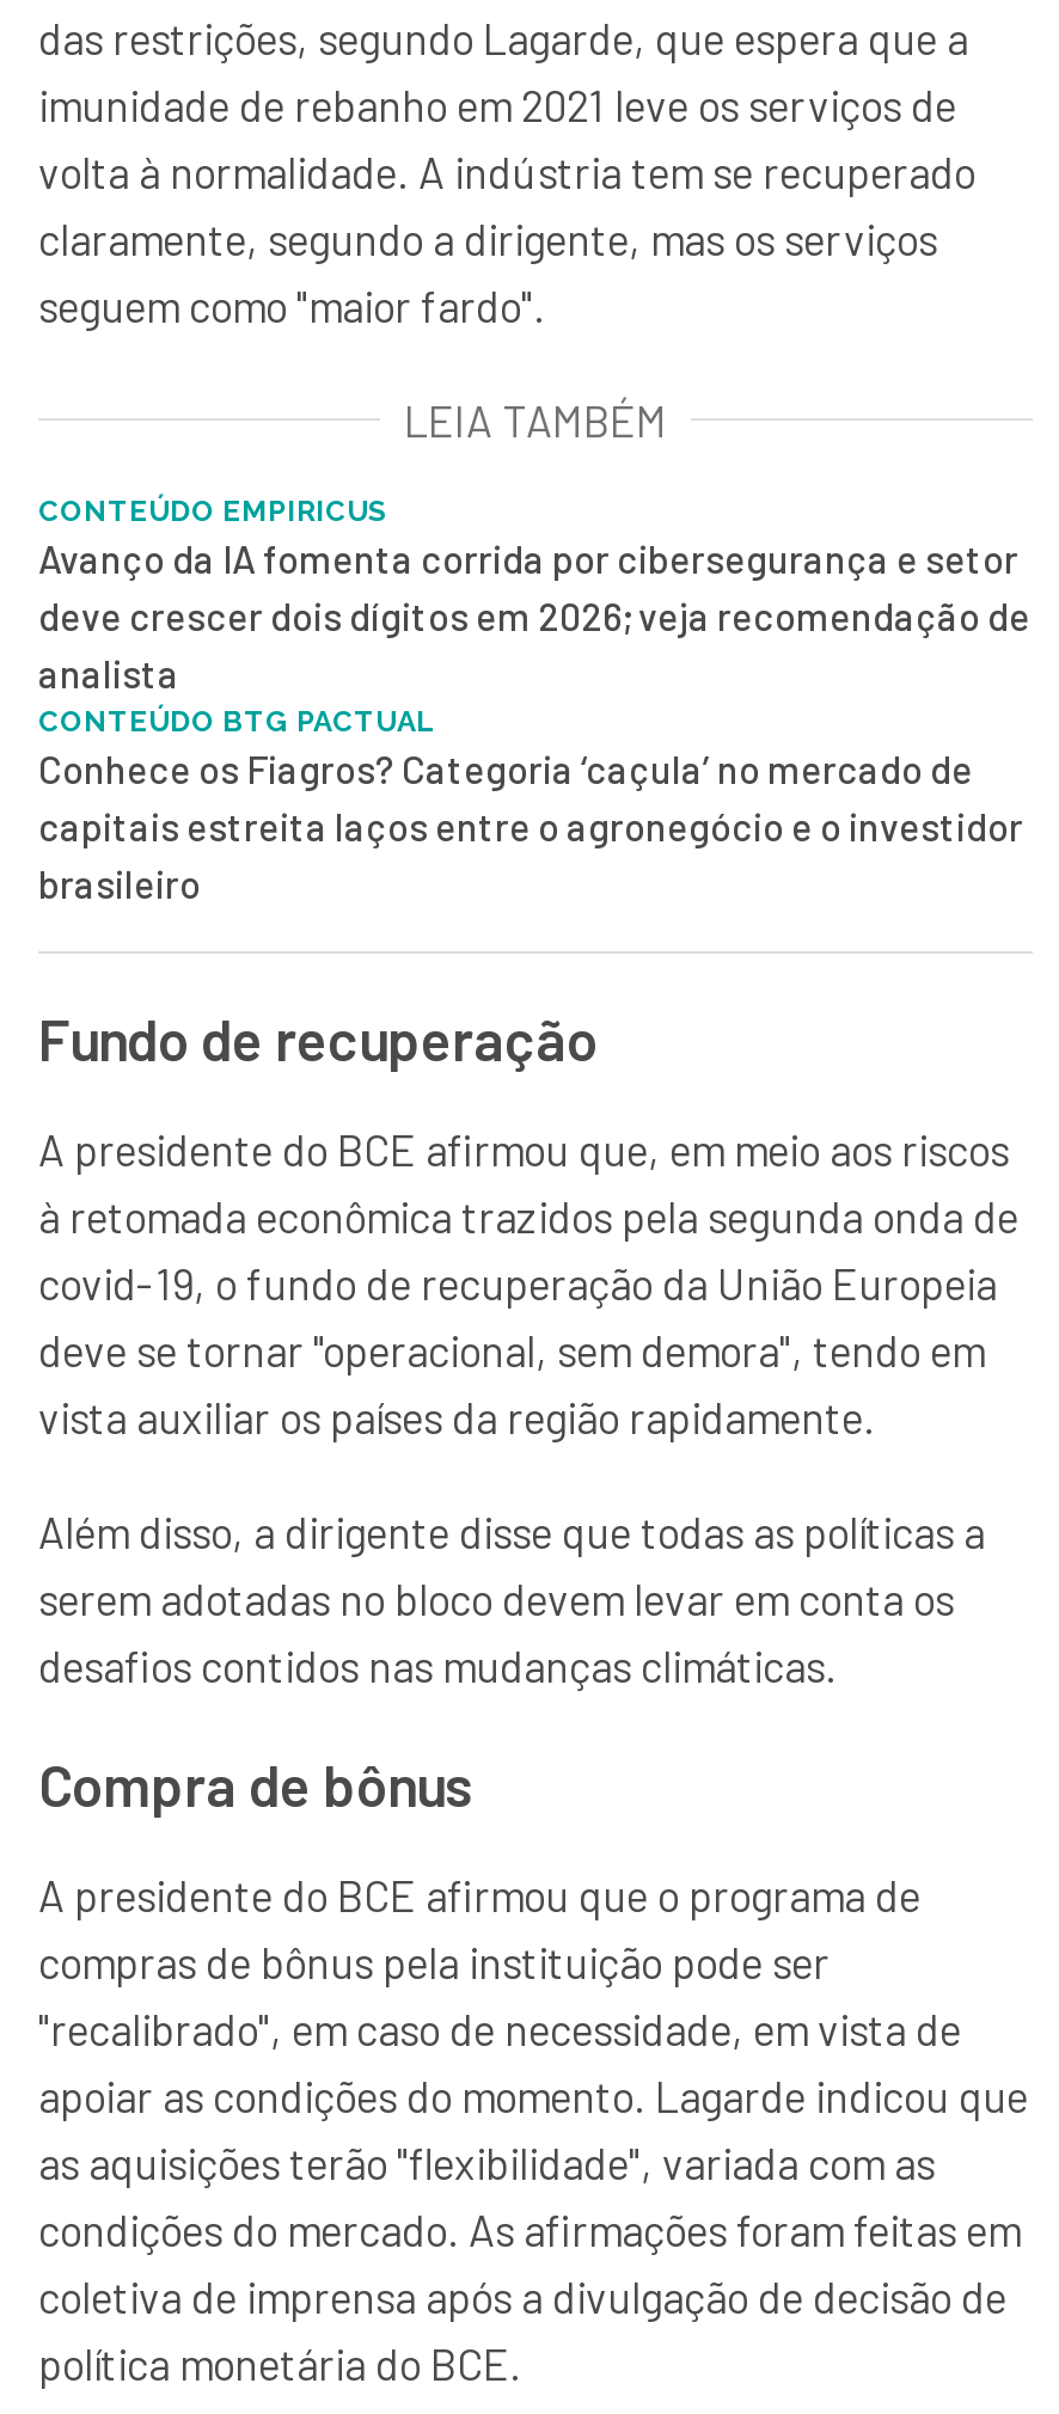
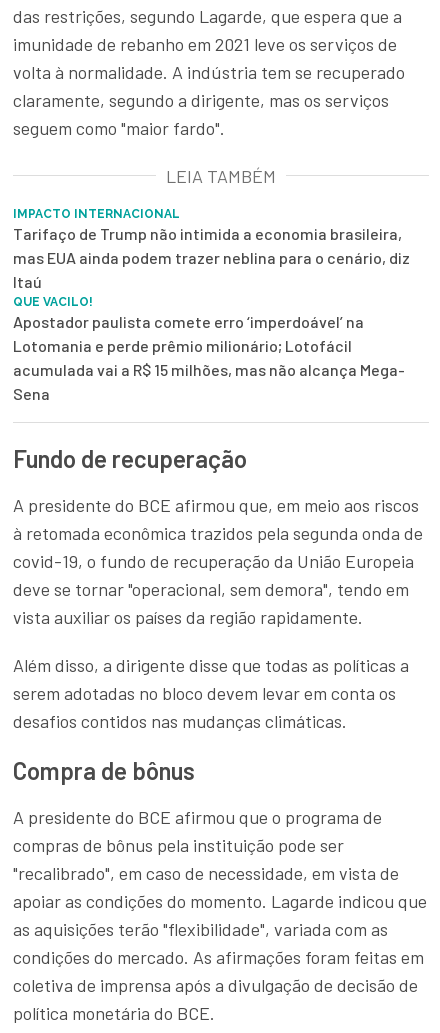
- CONTEÚDO EMPIRICUS
- Avanço da IA fomenta corrida por cibersegurança e setor
- deve crescer dois dígitos em 2026; veja recomendação de
- analista
- CONTEÚDO BTG PACTUAL
- Conhece os Fiagros? Categoria ‘caçula’ no mercado de
- capitais estreita laços entre o agronegócio e o investidor
- brasileiro
+ IMPACTO INTERNACIONAL
+ Tarifaço de Trump não intimida a economia brasileira,
+ mas EUA ainda podem trazer neblina para o cenário, diz
+ Itaú
+ QUE VACILO!
+ Apostador paulista comete erro ‘imperdoável’ na
+ Lotomania e perde prêmio milionário; Lotofácil
+ acumulada vai a R$ 15 milhões, mas não alcança Mega-
+ Sena
